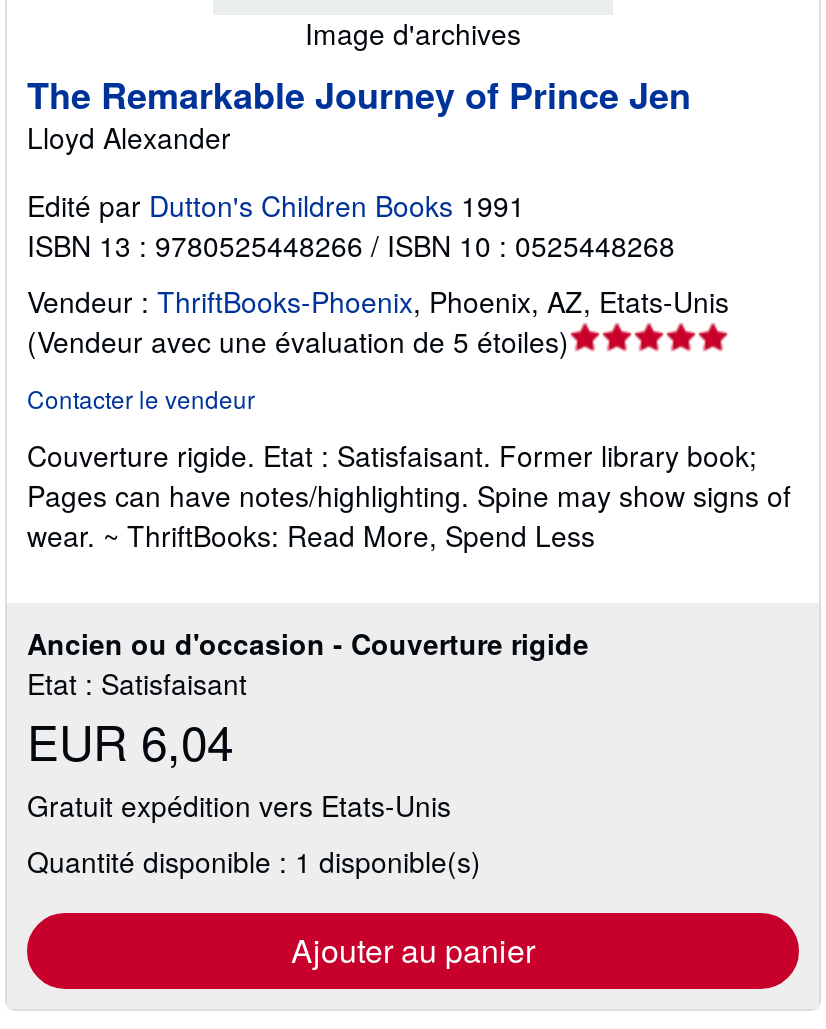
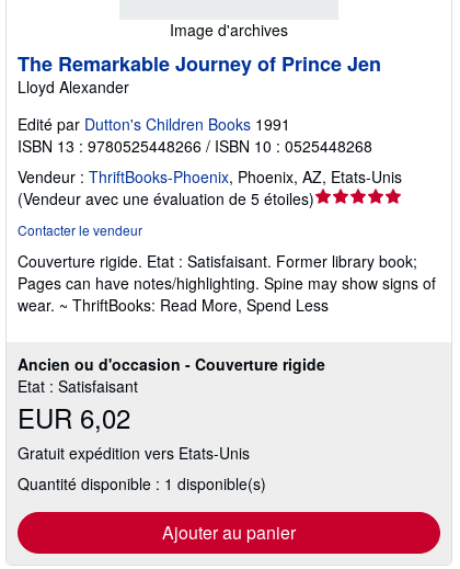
- EUR 6,04
+ EUR 6,02
